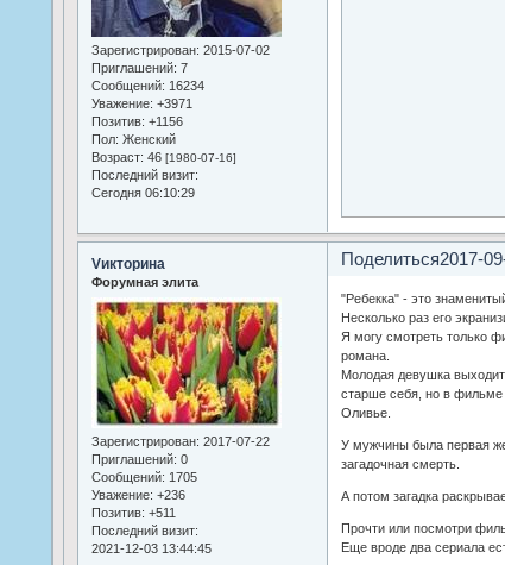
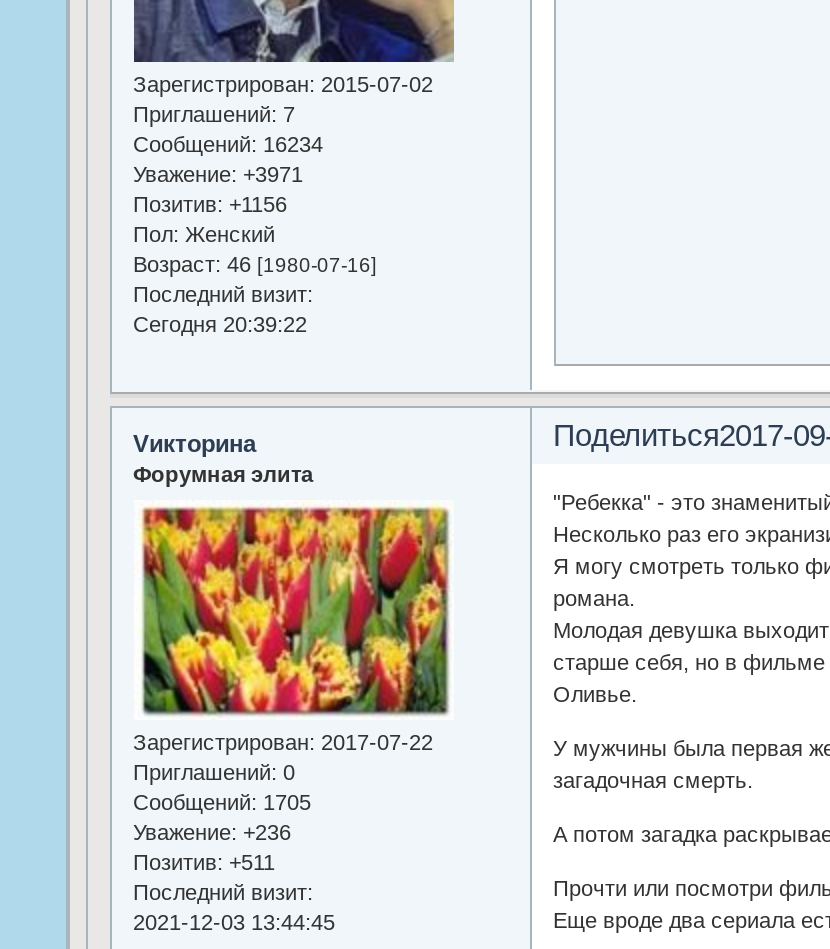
- Сегодня 06:10:29
+ Сегодня 20:39:22
